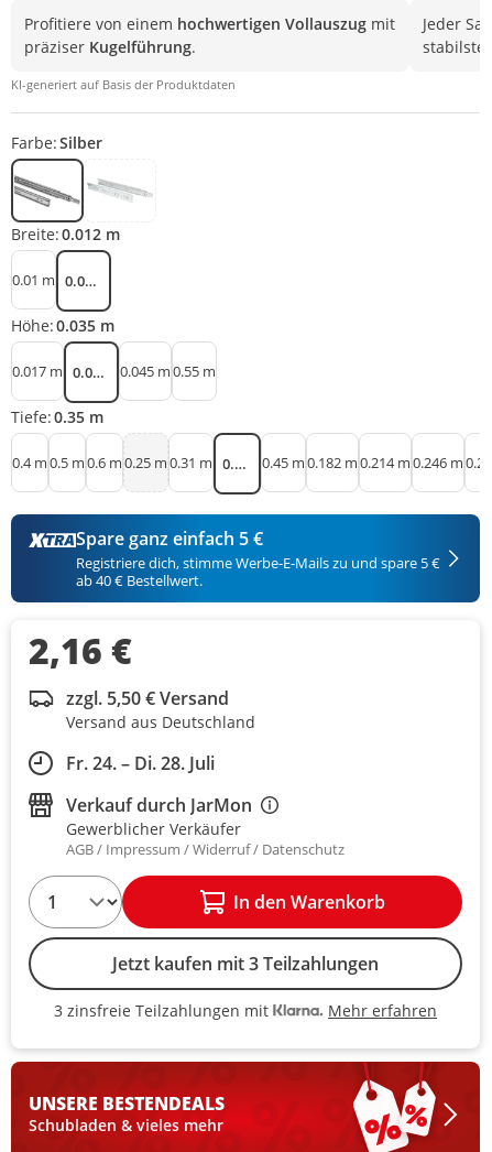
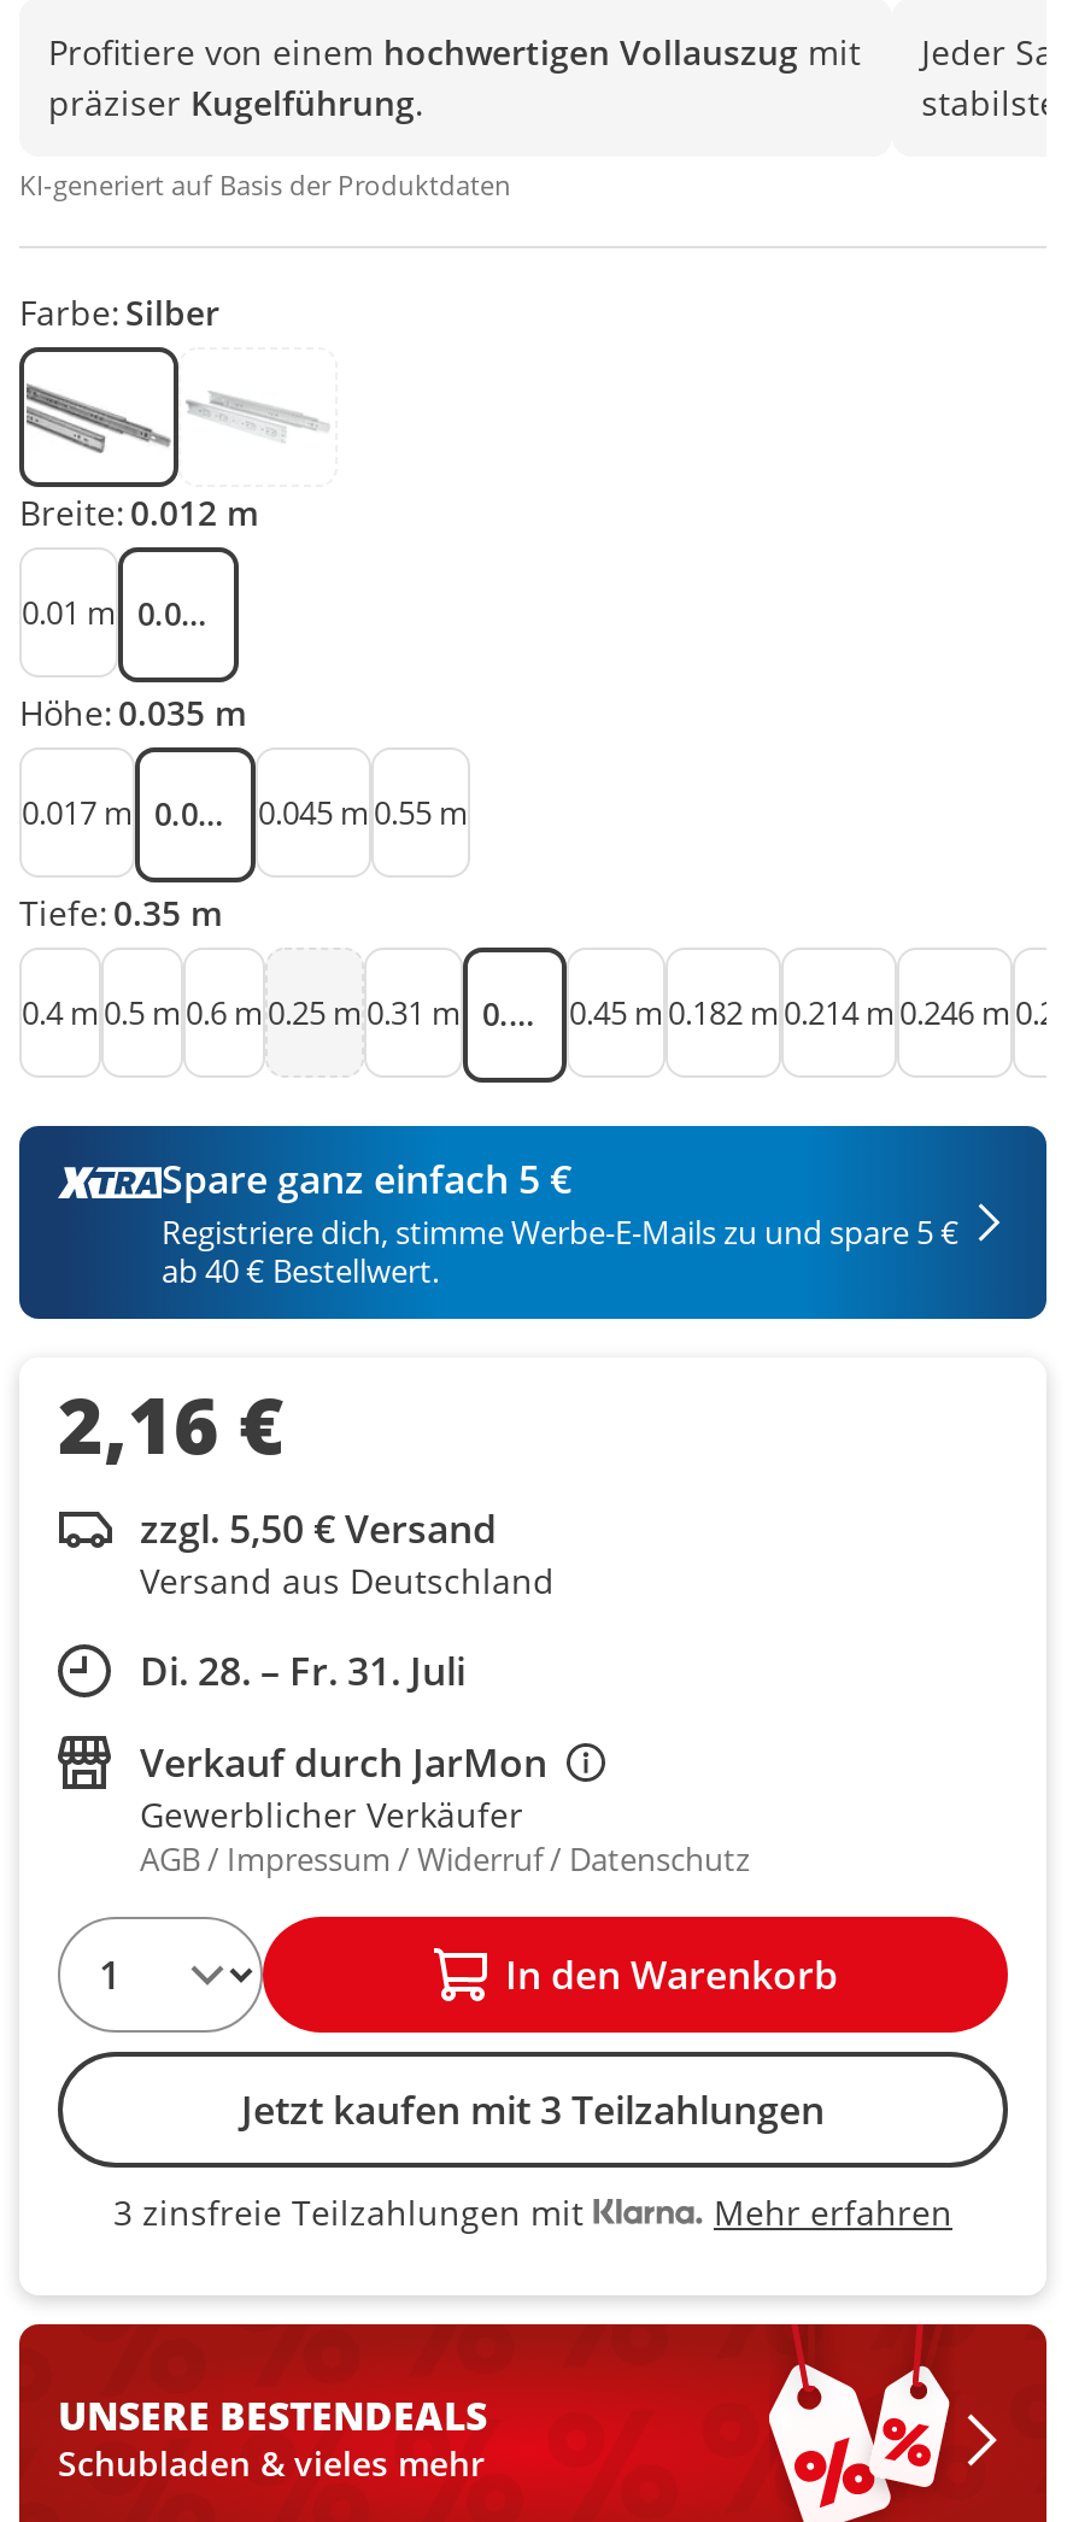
- Fr. 24. – Di. 28. Juli
+ Di. 28. – Fr. 31. Juli
